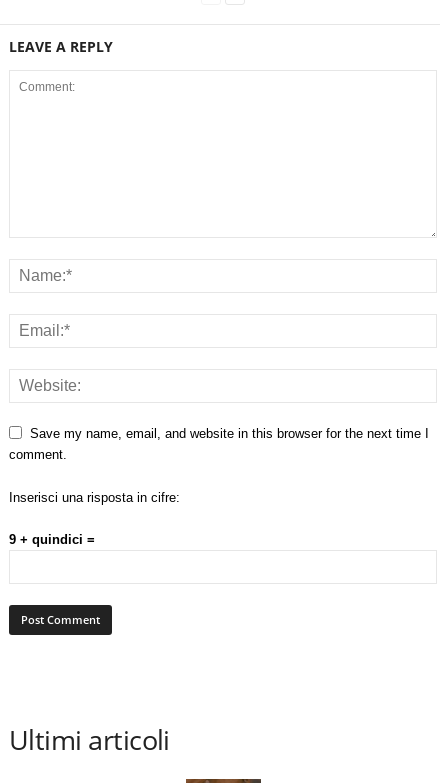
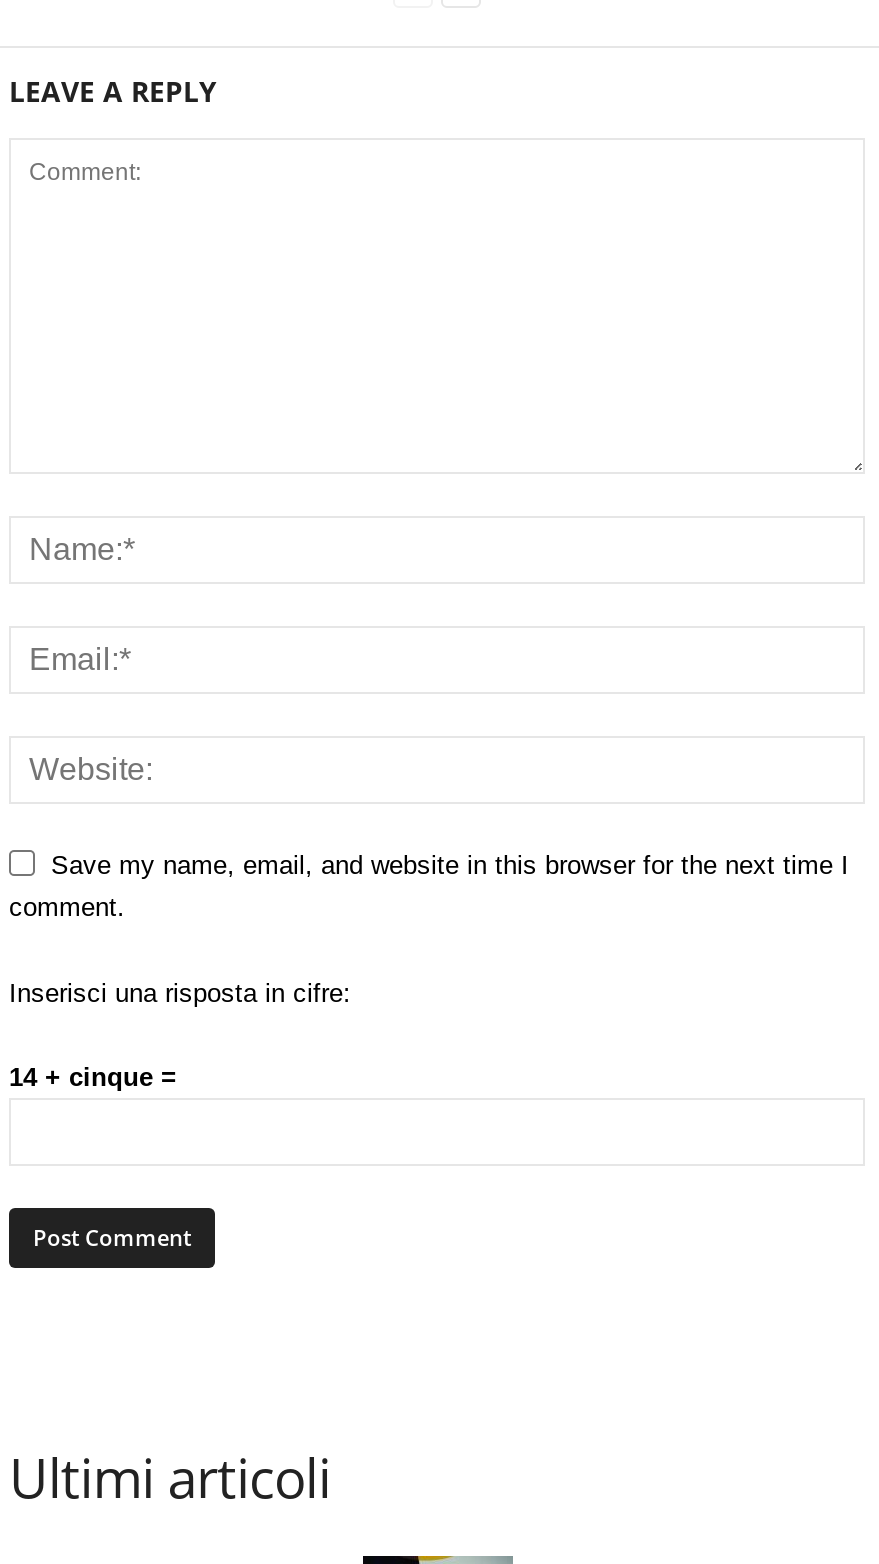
- 9 + quindici =
+ 14 + cinque =
